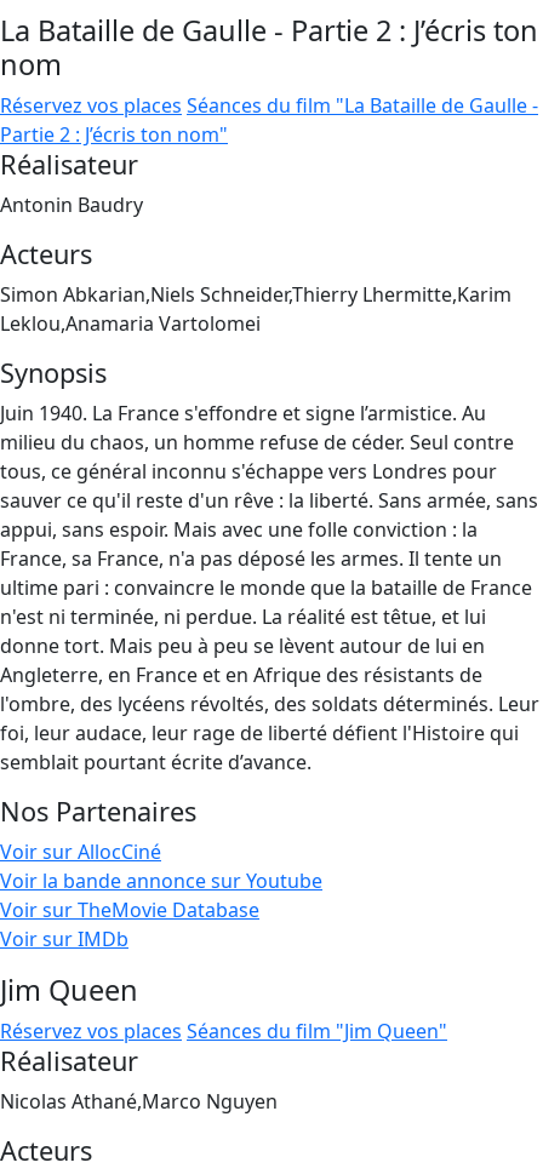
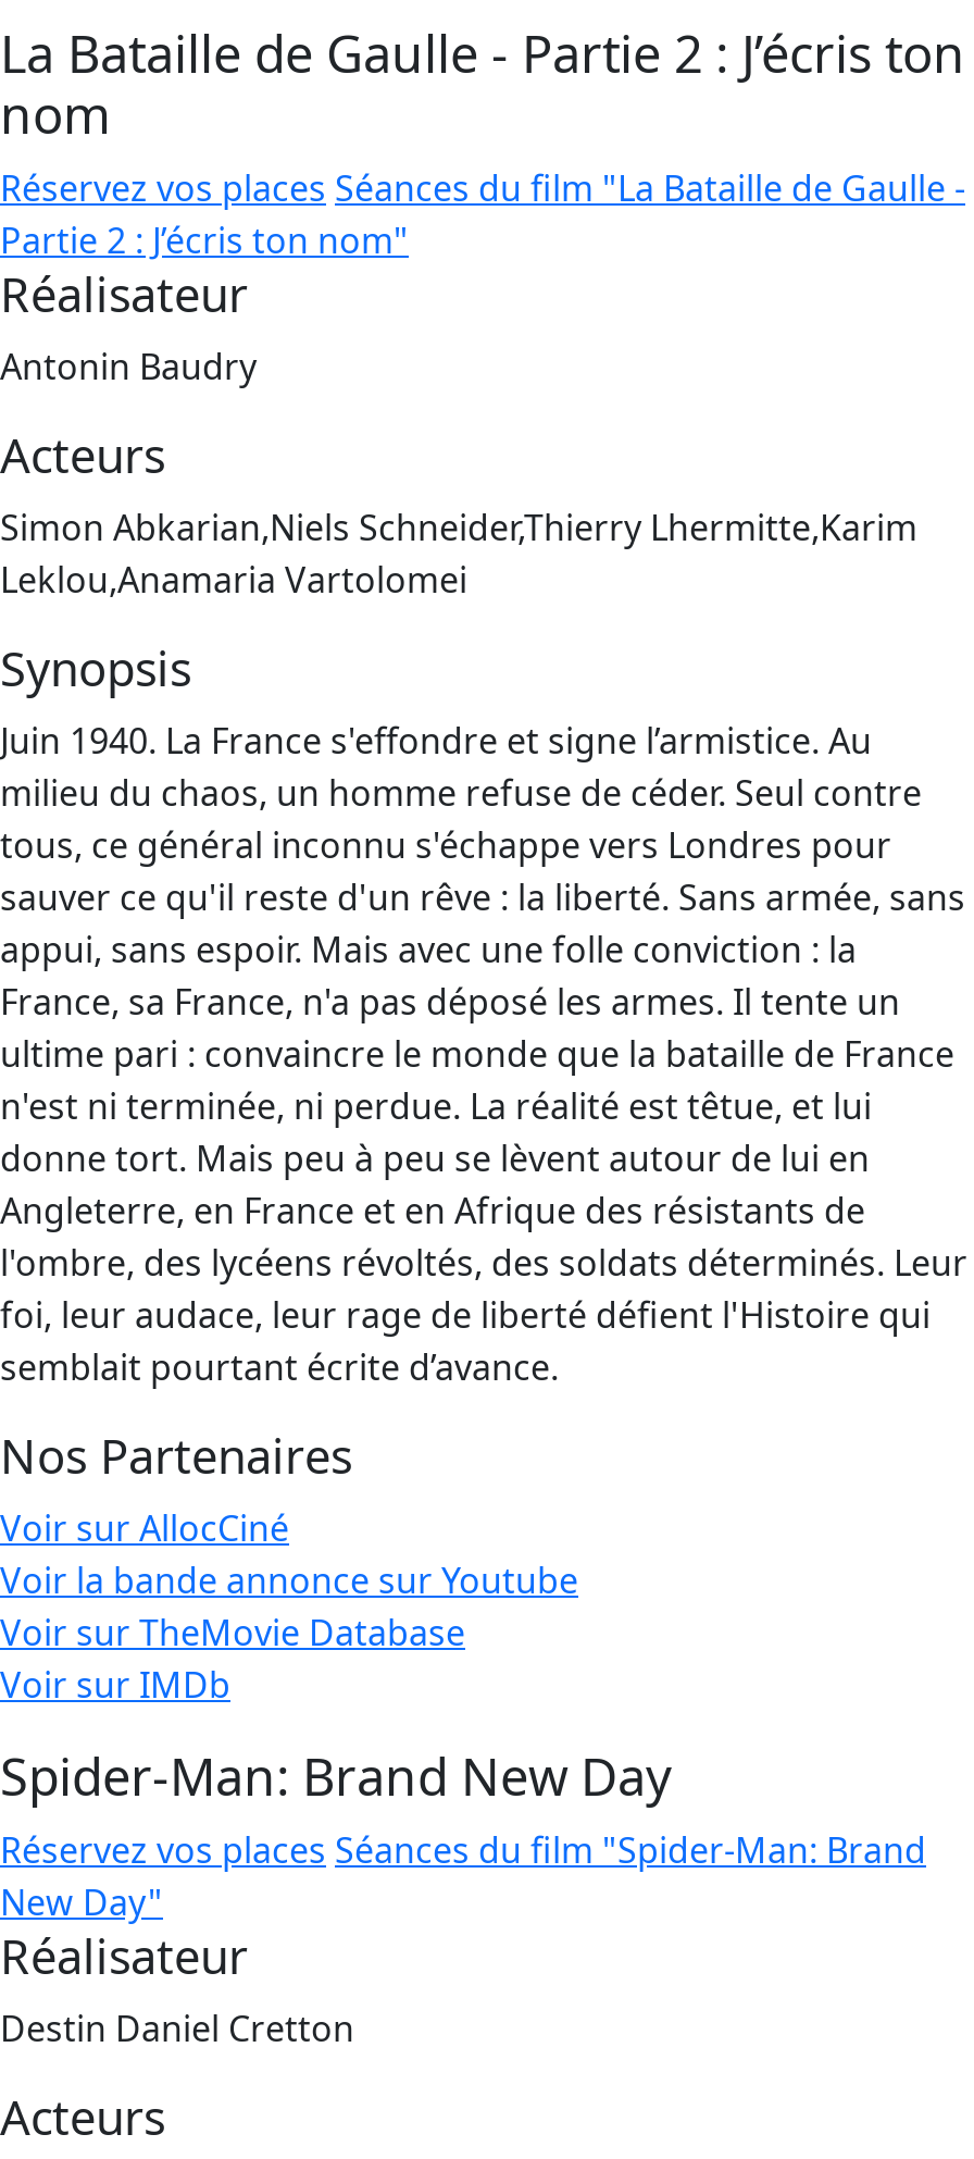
- Jim Queen
- Réservez vos places Séances du film "Jim Queen"
+ Spider-Man: Brand New Day
+ Réservez vos places Séances du film "Spider-Man: Brand
+ New Day"

- Nicolas Athané,Marco Nguyen
+ Destin Daniel Cretton
